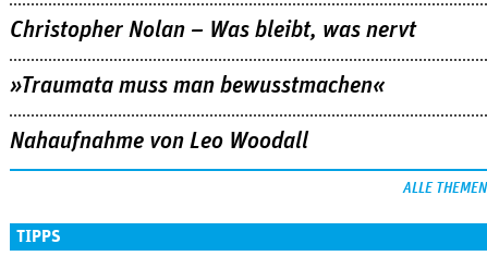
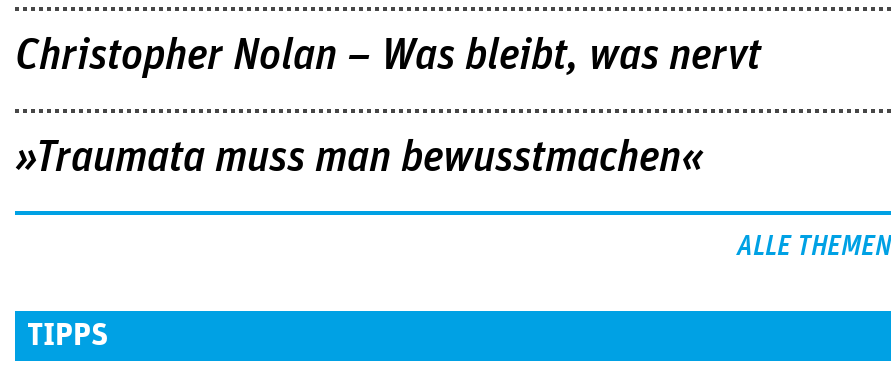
- Nahaufnahme von Leo Woodall
